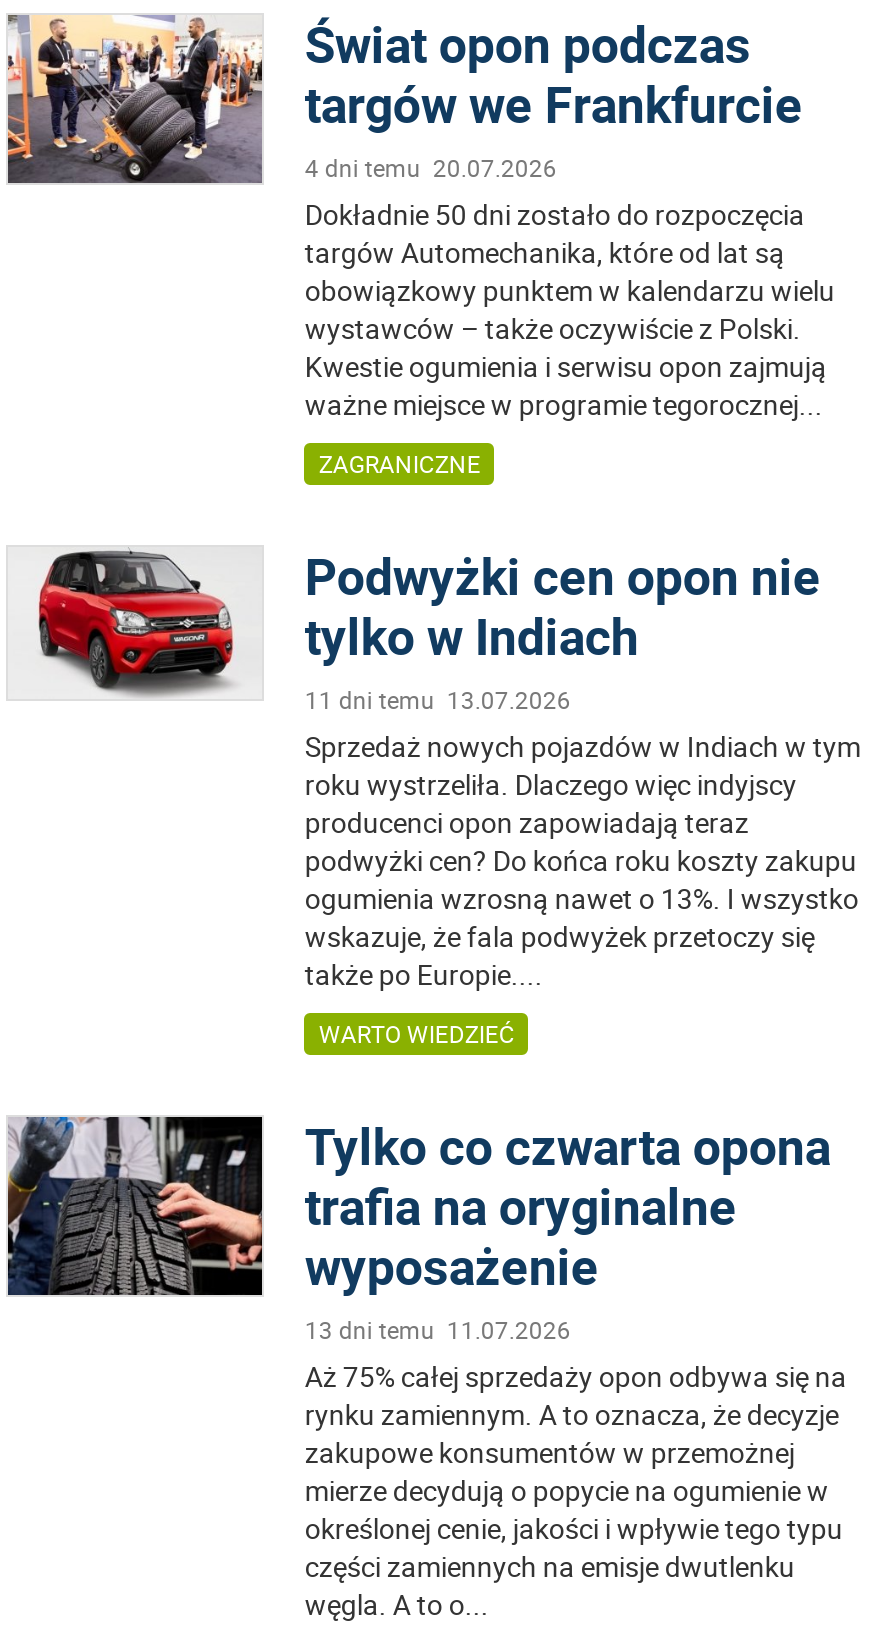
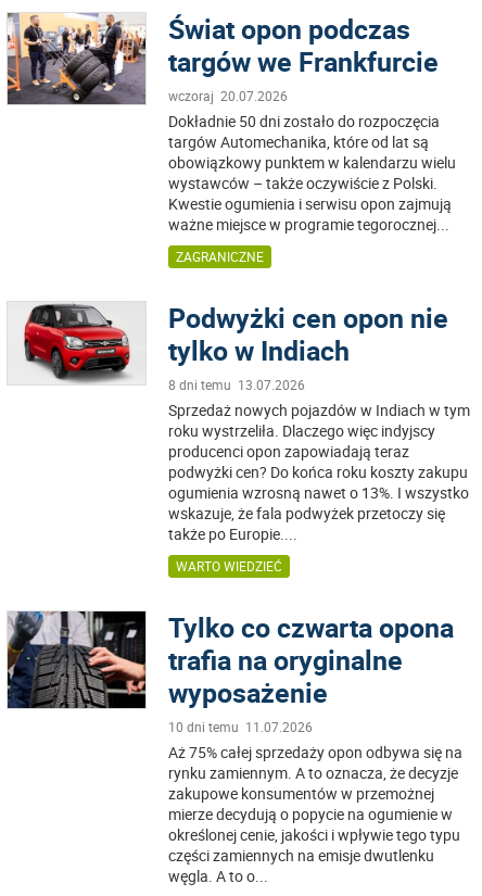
- 4 dni temu 20.07.2026
+ wczoraj 20.07.2026

- 11 dni temu 13.07.2026
+ 8 dni temu 13.07.2026

- 13 dni temu 11.07.2026
+ 10 dni temu 11.07.2026
